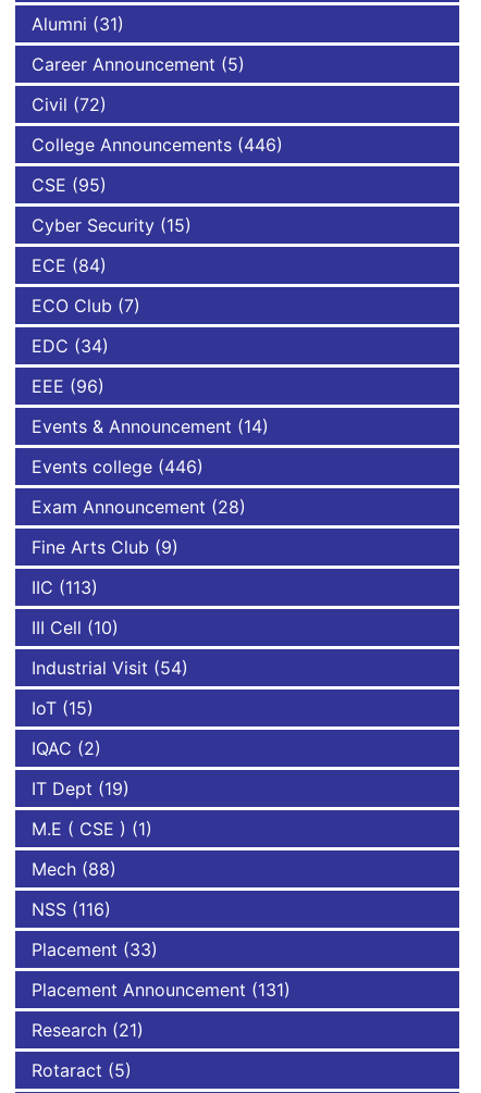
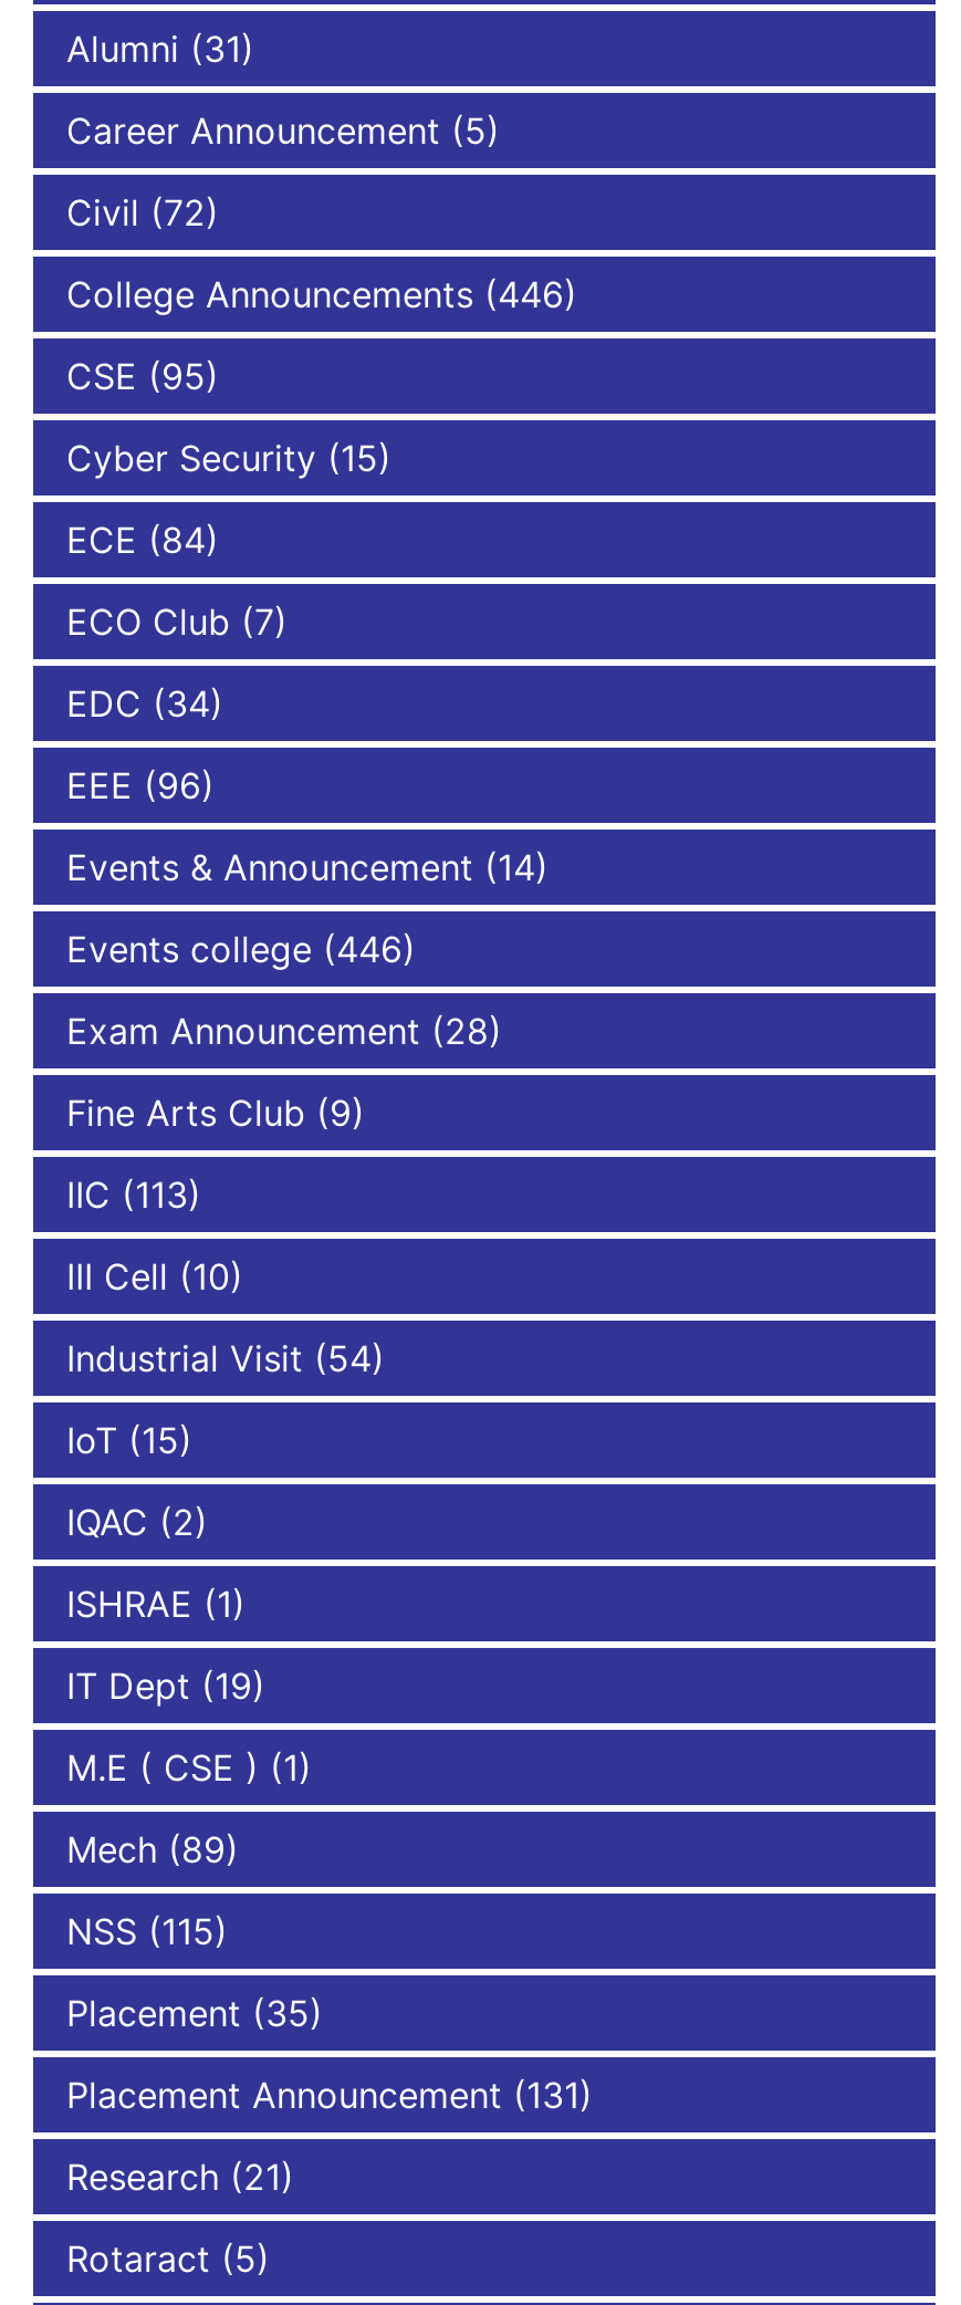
+ ISHRAE (1)

- Mech (88)
+ Mech (89)

- NSS (116)
+ NSS (115)

- Placement (33)
+ Placement (35)
